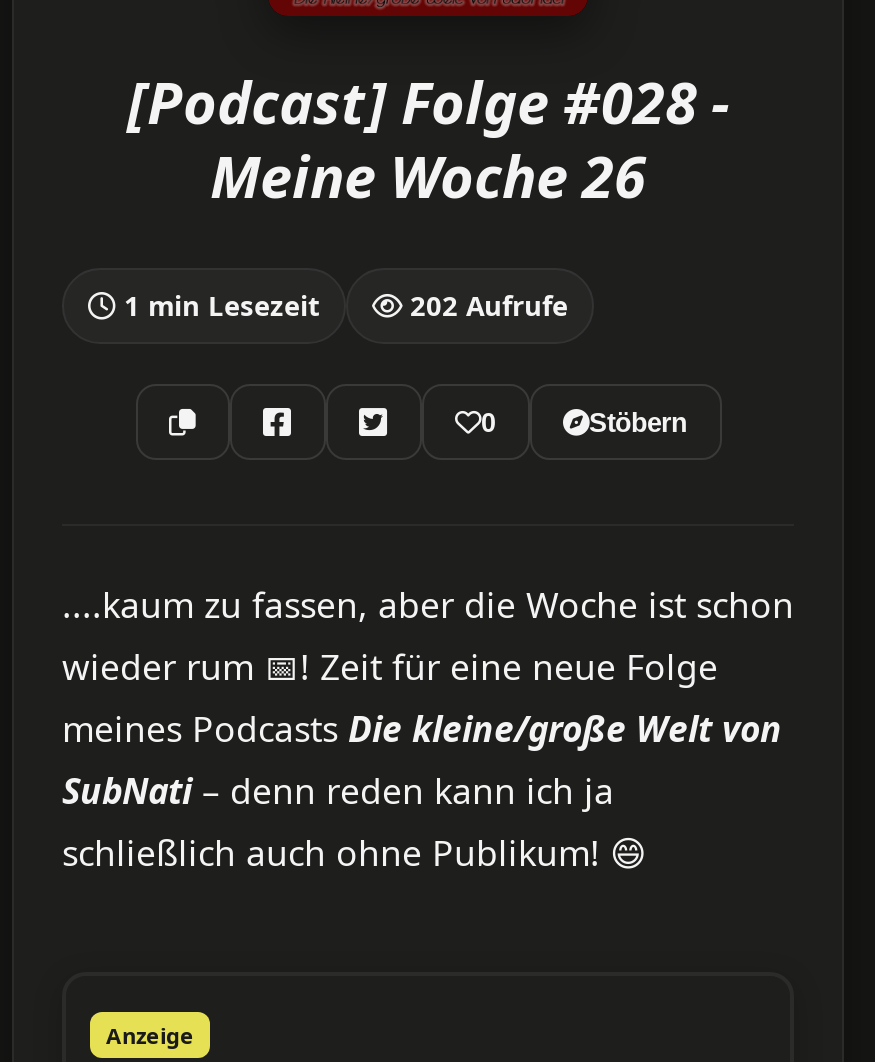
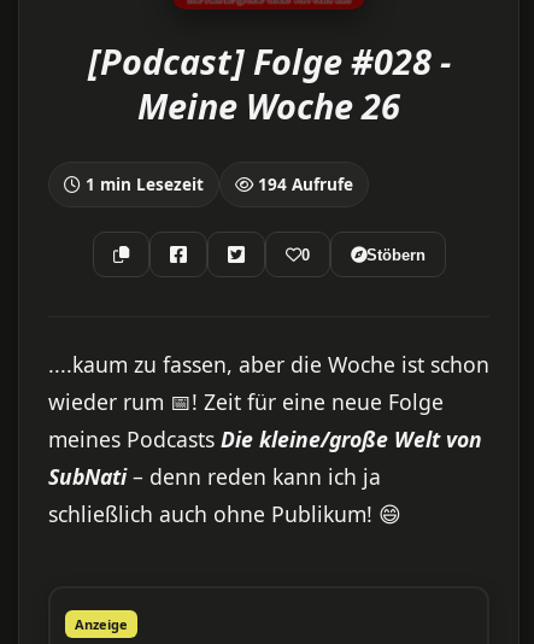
- 202 Aufrufe
+ 194 Aufrufe
